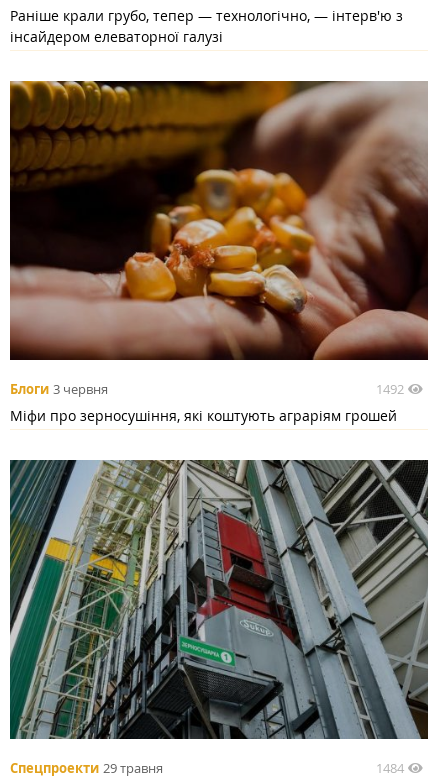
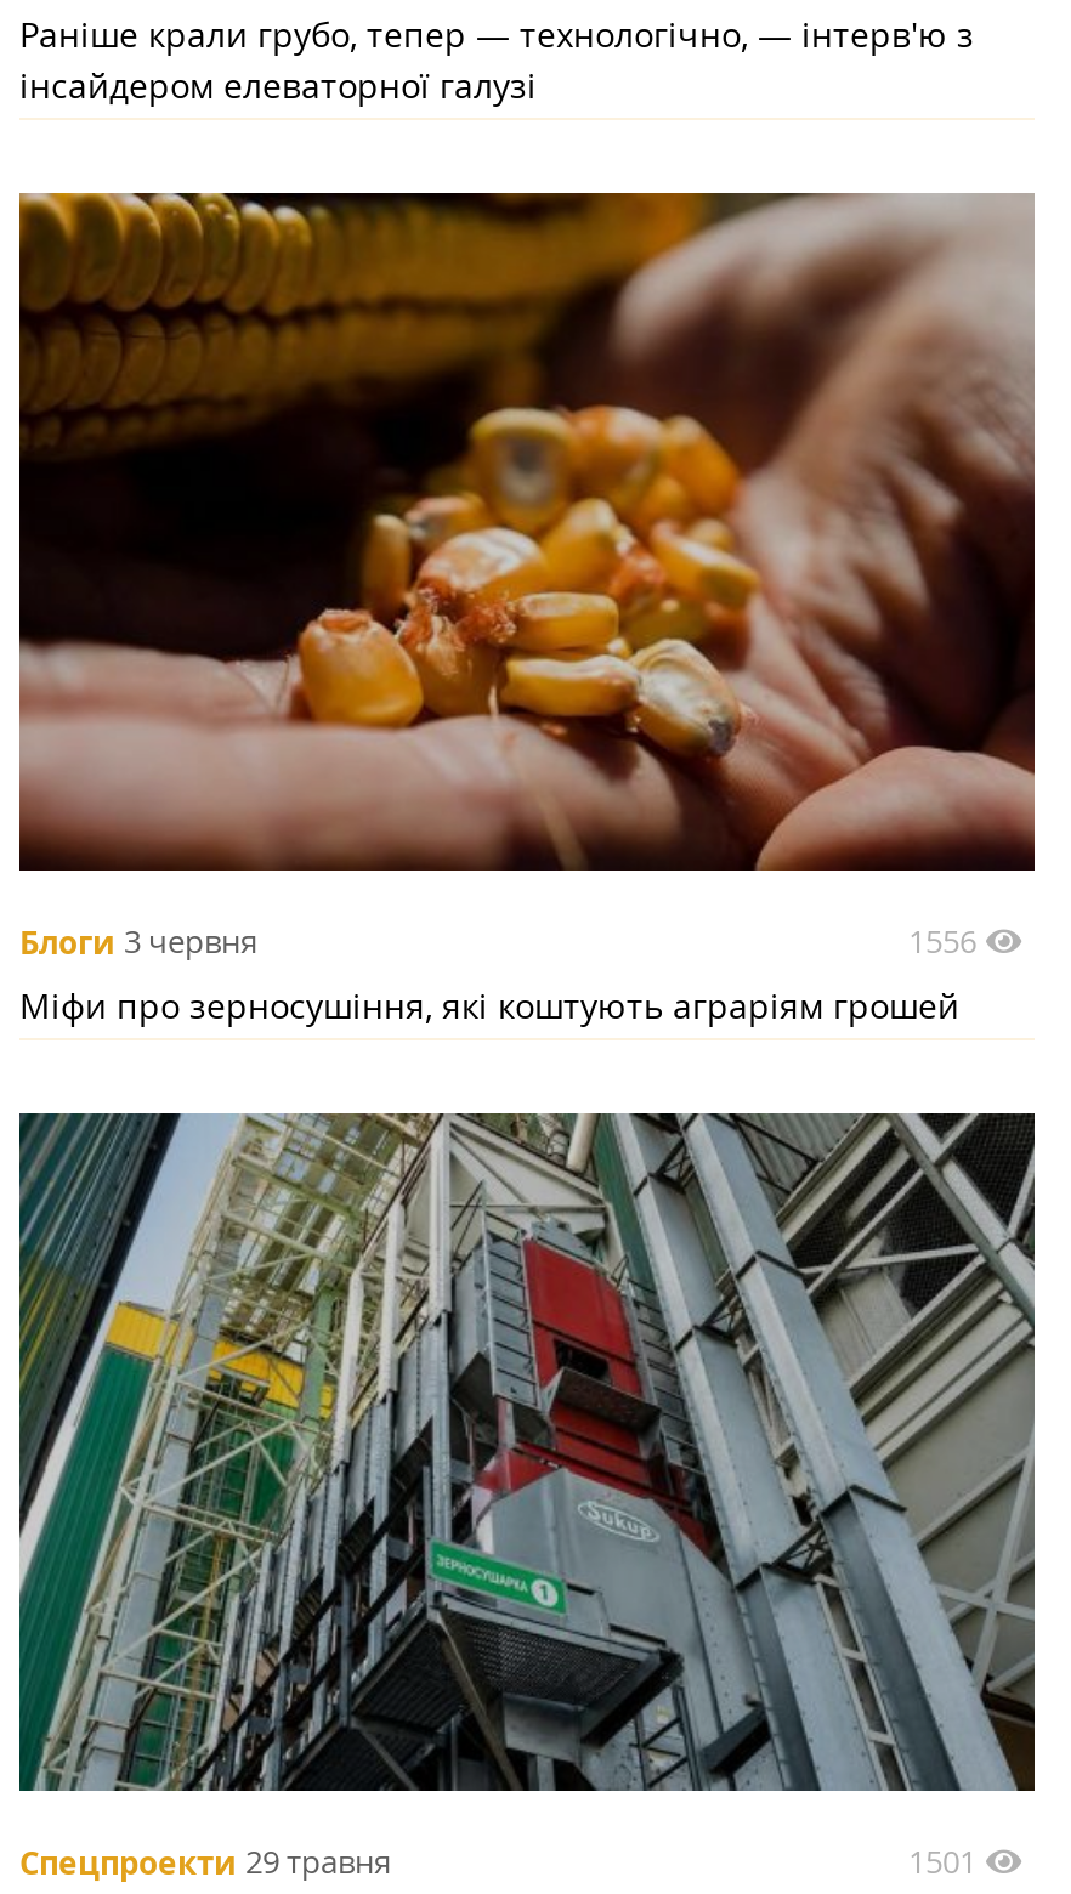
- 1492
+ 1556

- 1484
+ 1501
